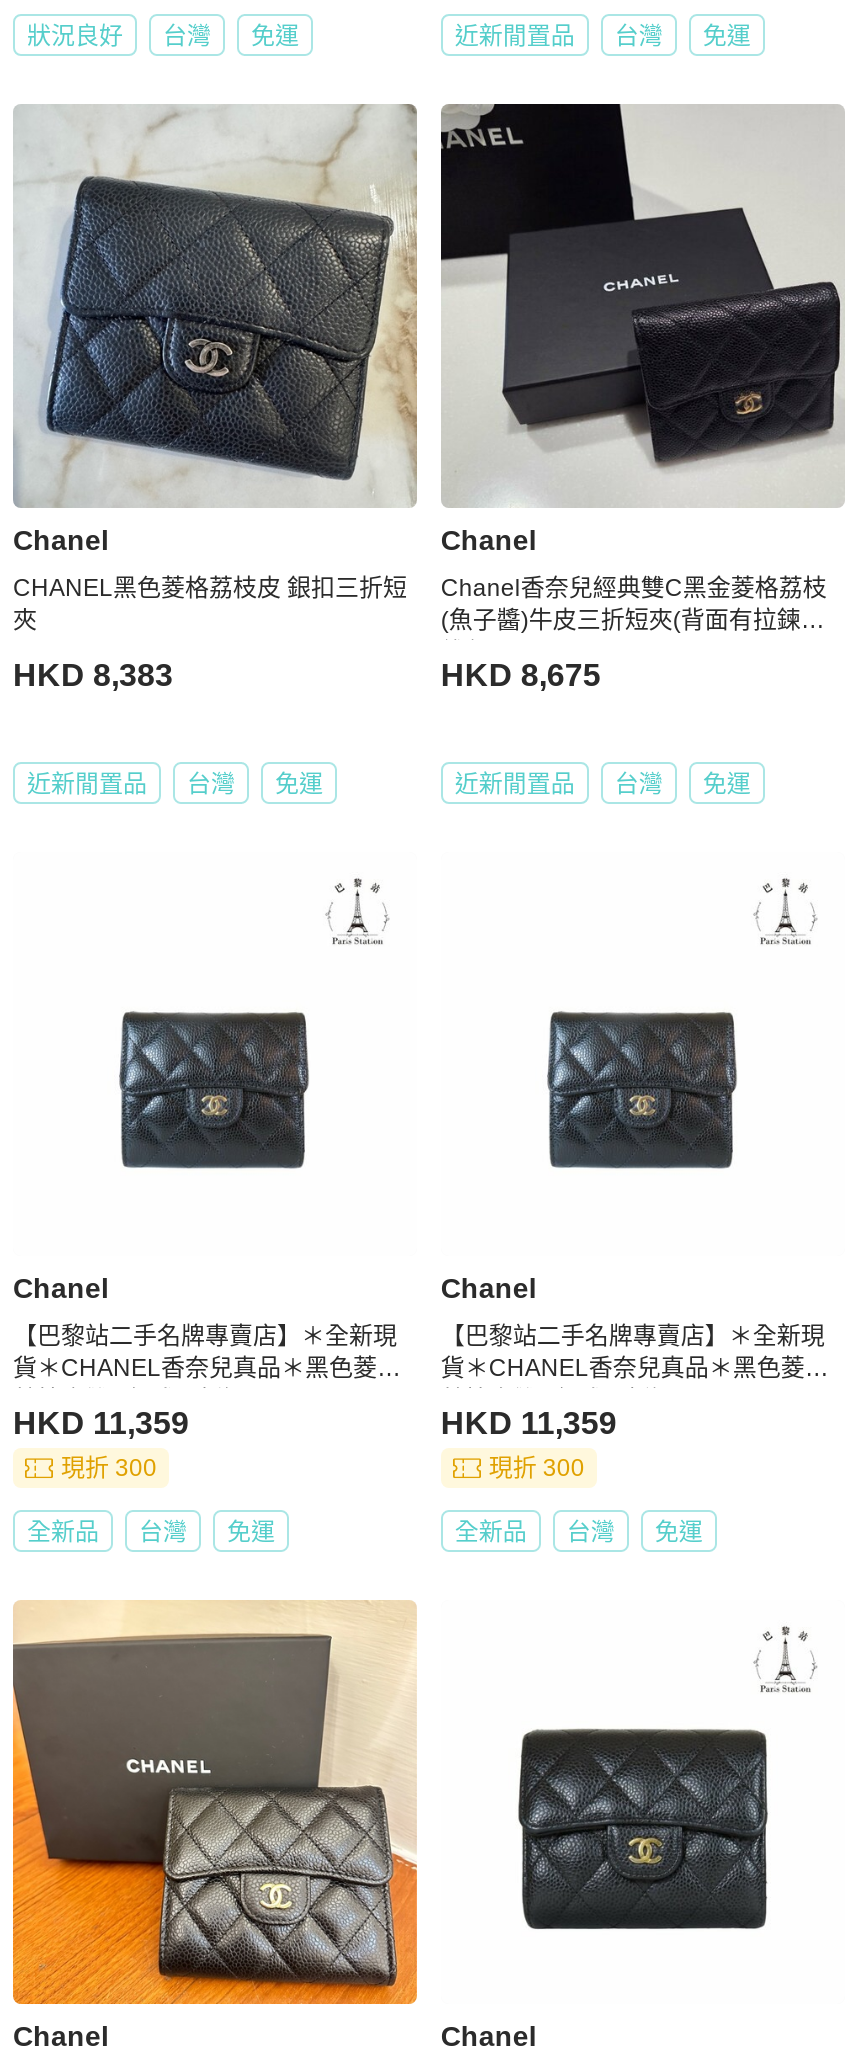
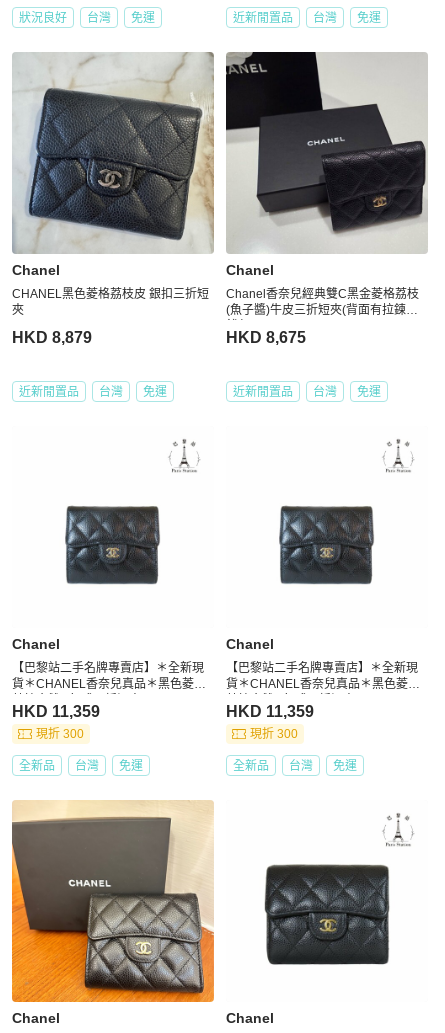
- HKD 8,383
+ HKD 8,879
